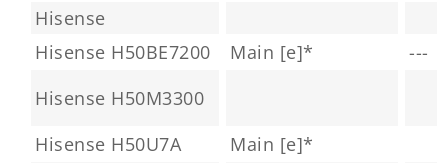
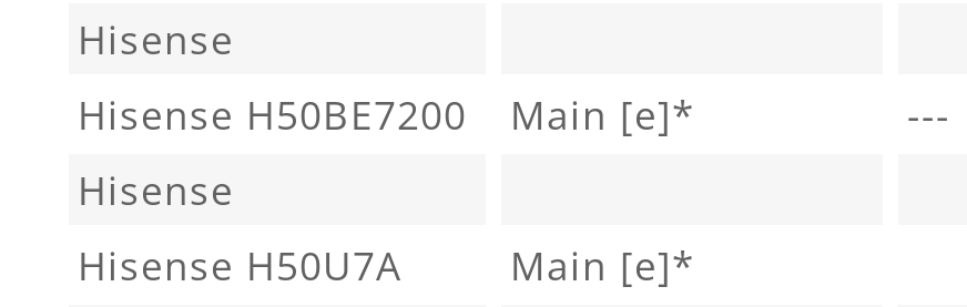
- Hisense H50M3300
+ Hisense
